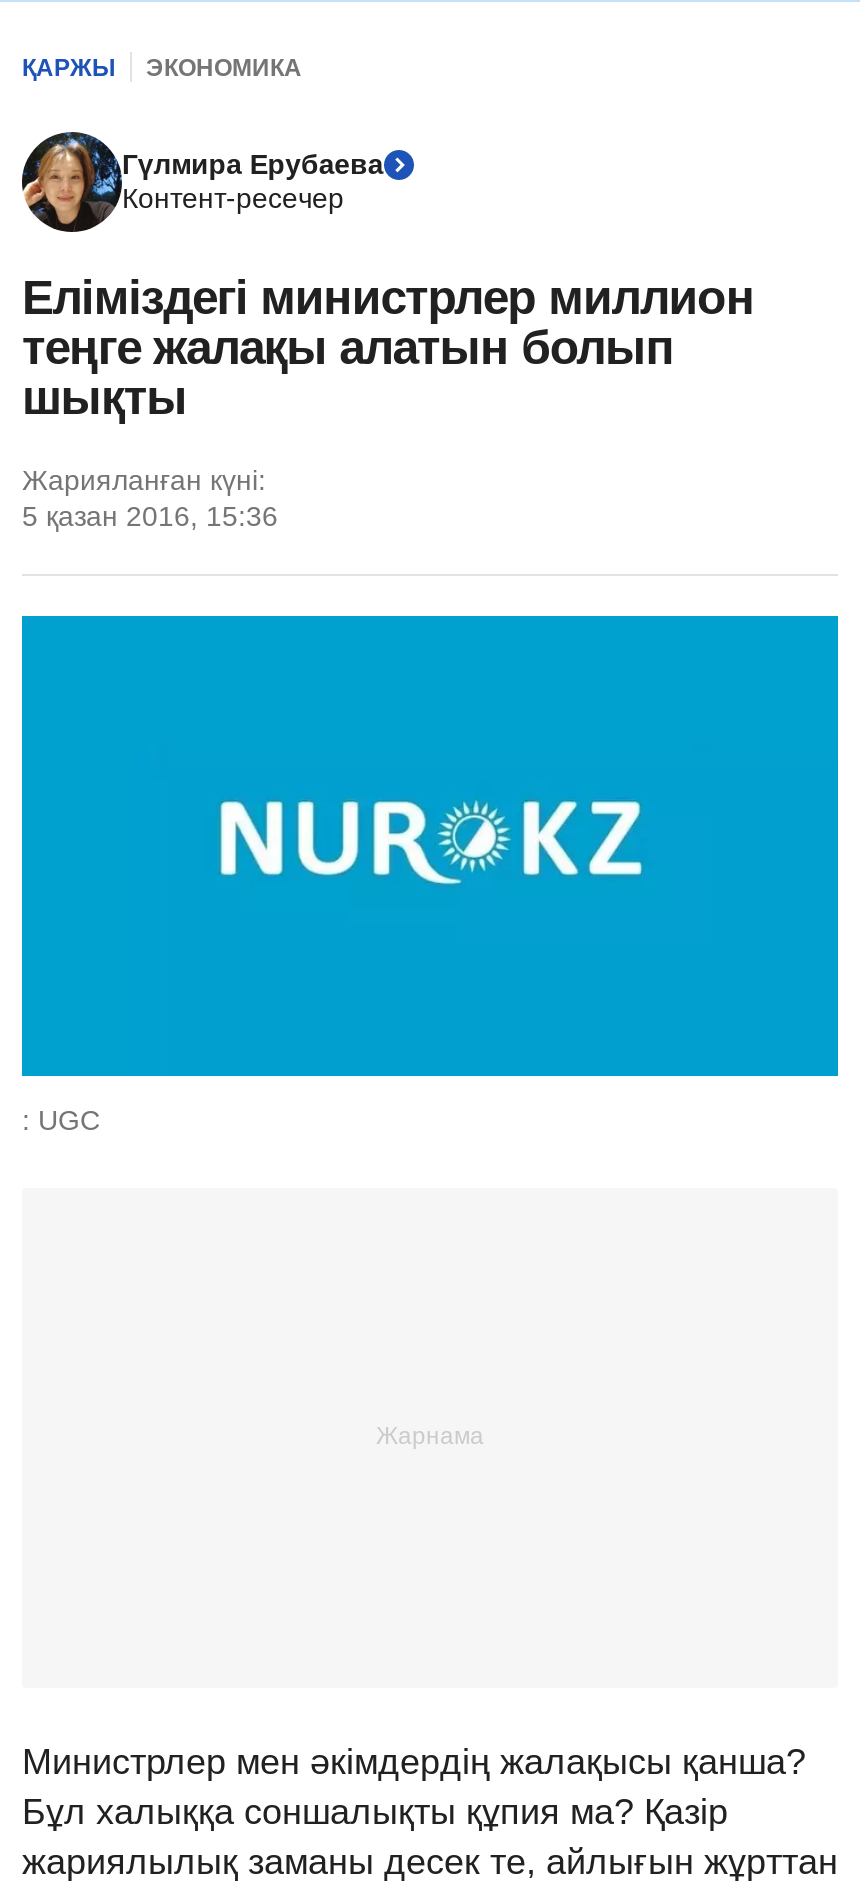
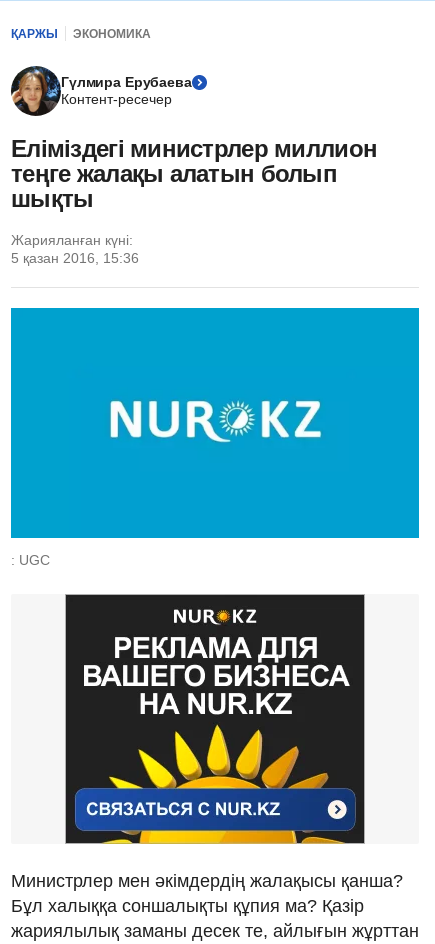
+ [image]
